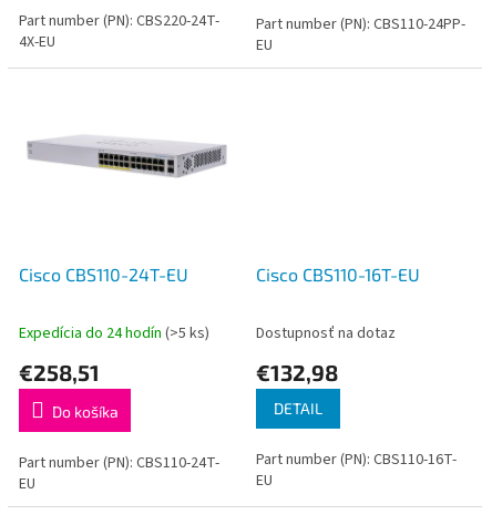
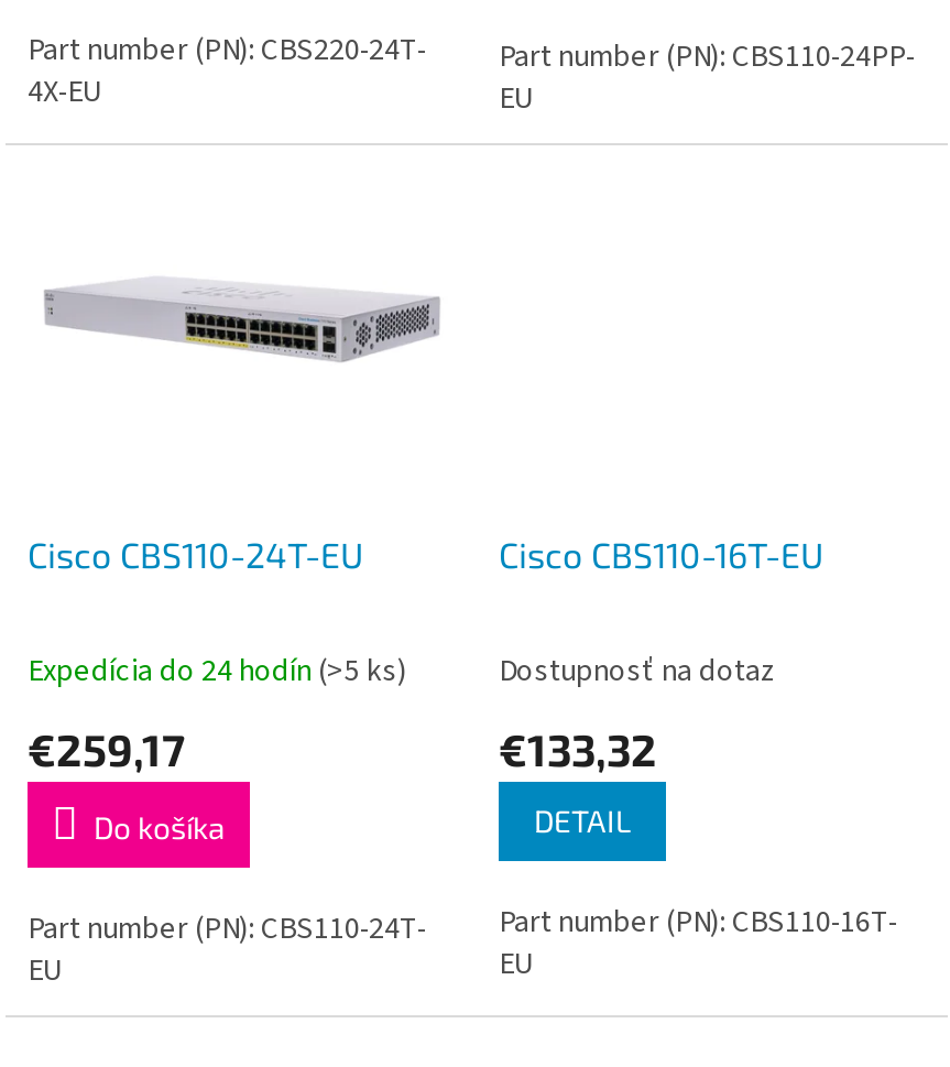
- €258,51
+ €259,17

- €132,98
+ €133,32
